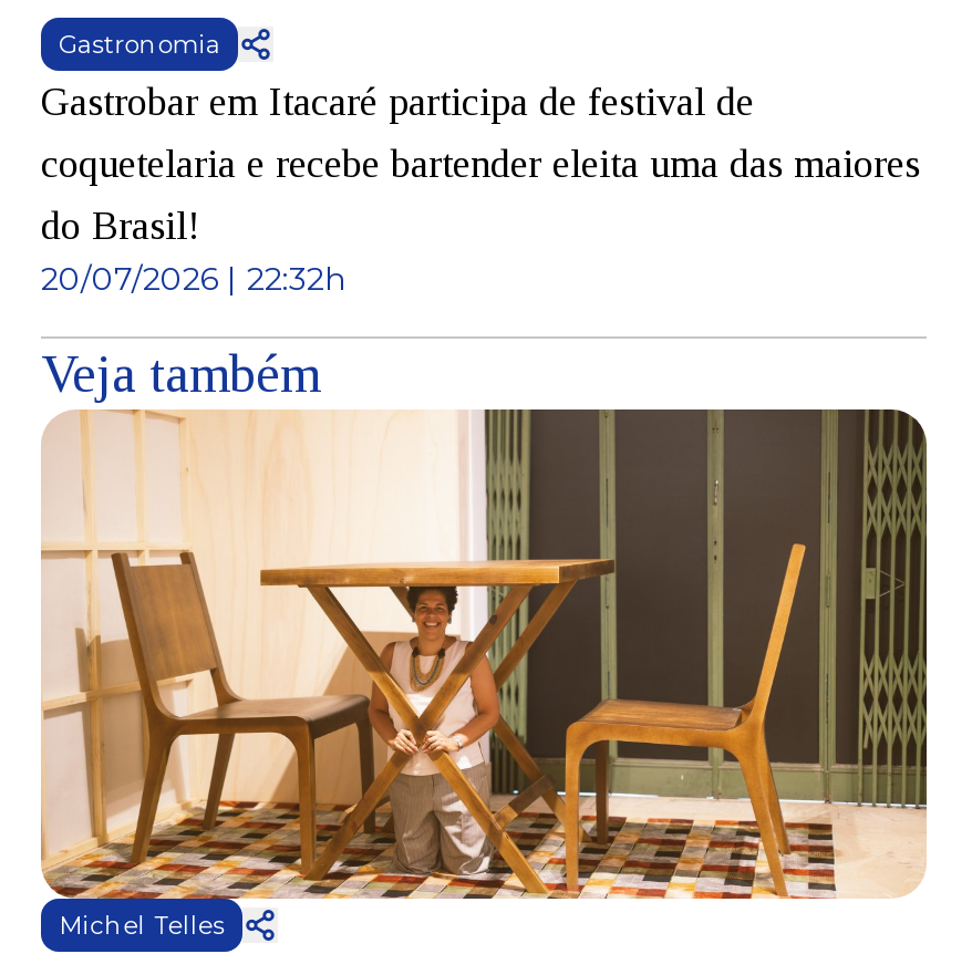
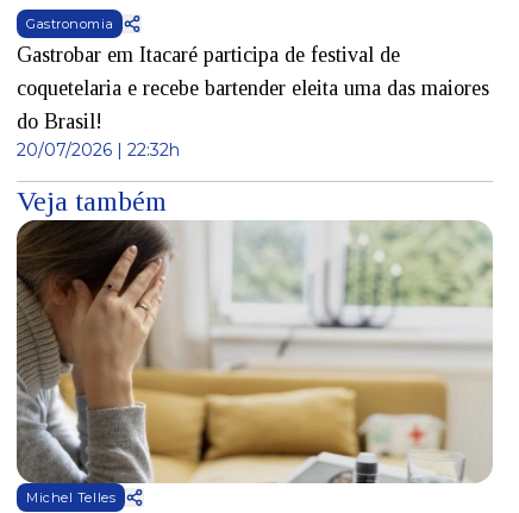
- [image]
+ [image]
